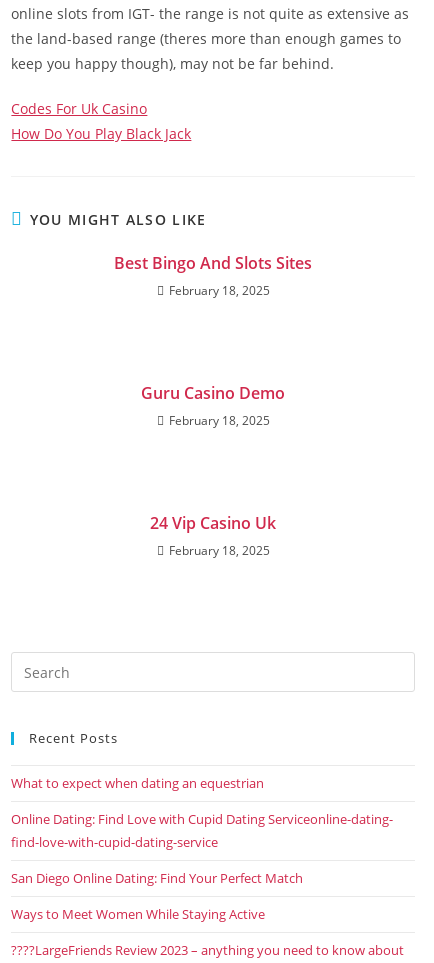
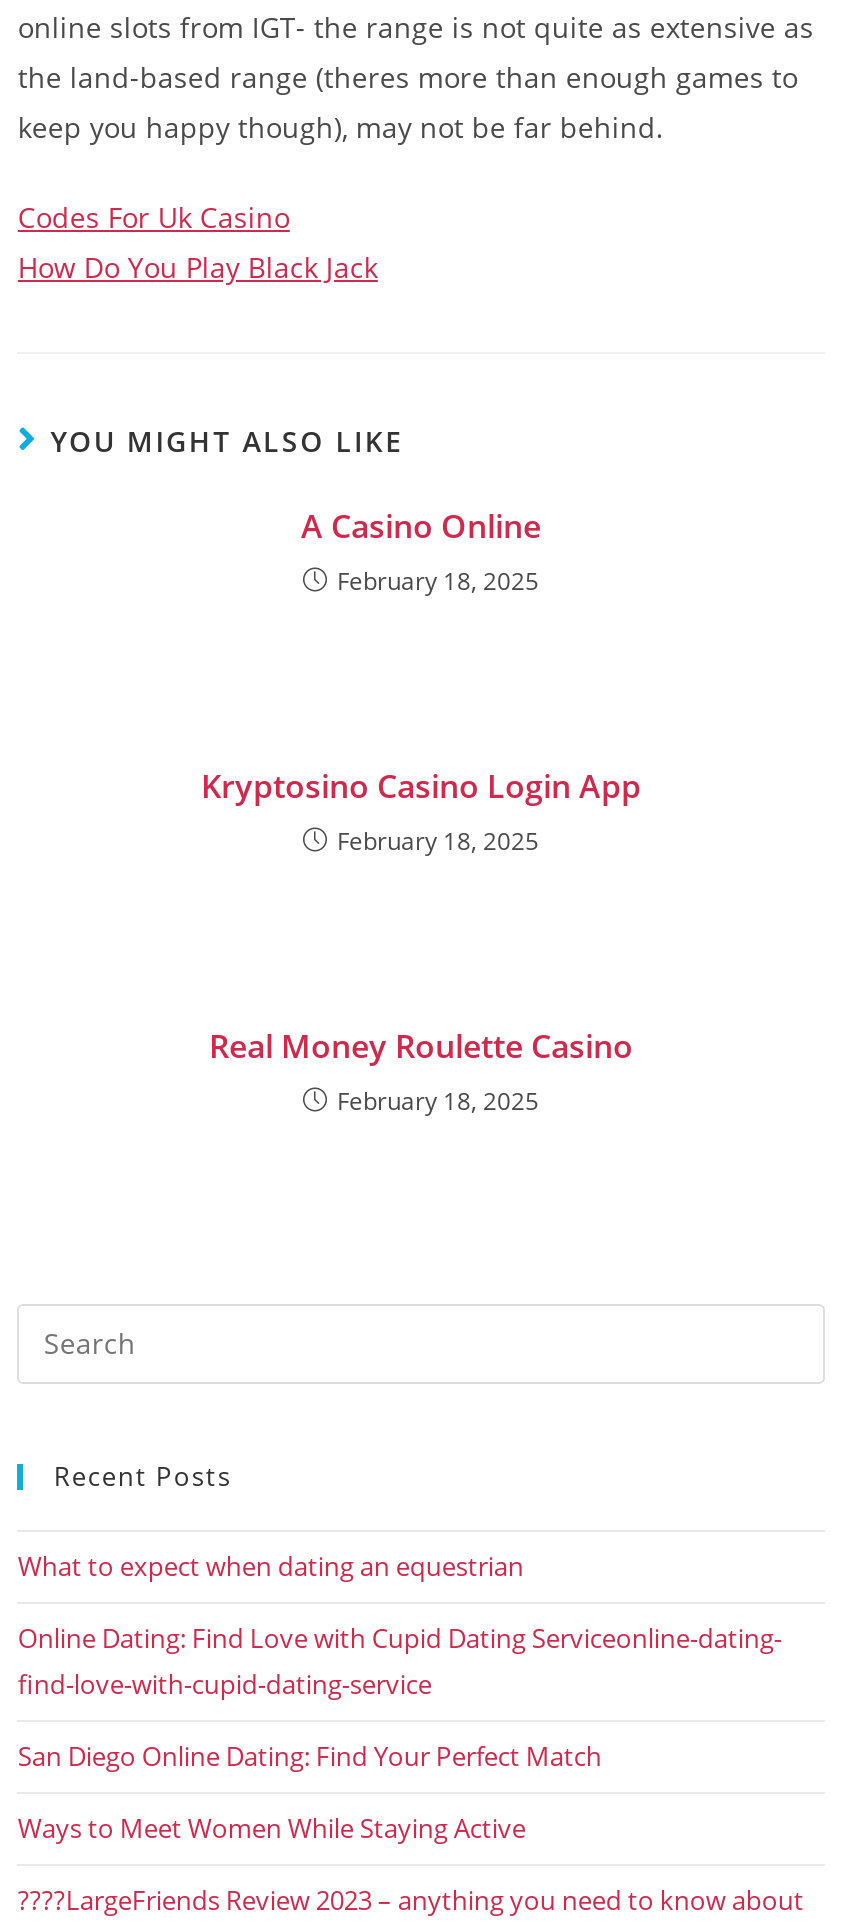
- Best Bingo And Slots Sites
+ A Casino Online

- Guru Casino Demo
+ Kryptosino Casino Login App

- 24 Vip Casino Uk
+ Real Money Roulette Casino
